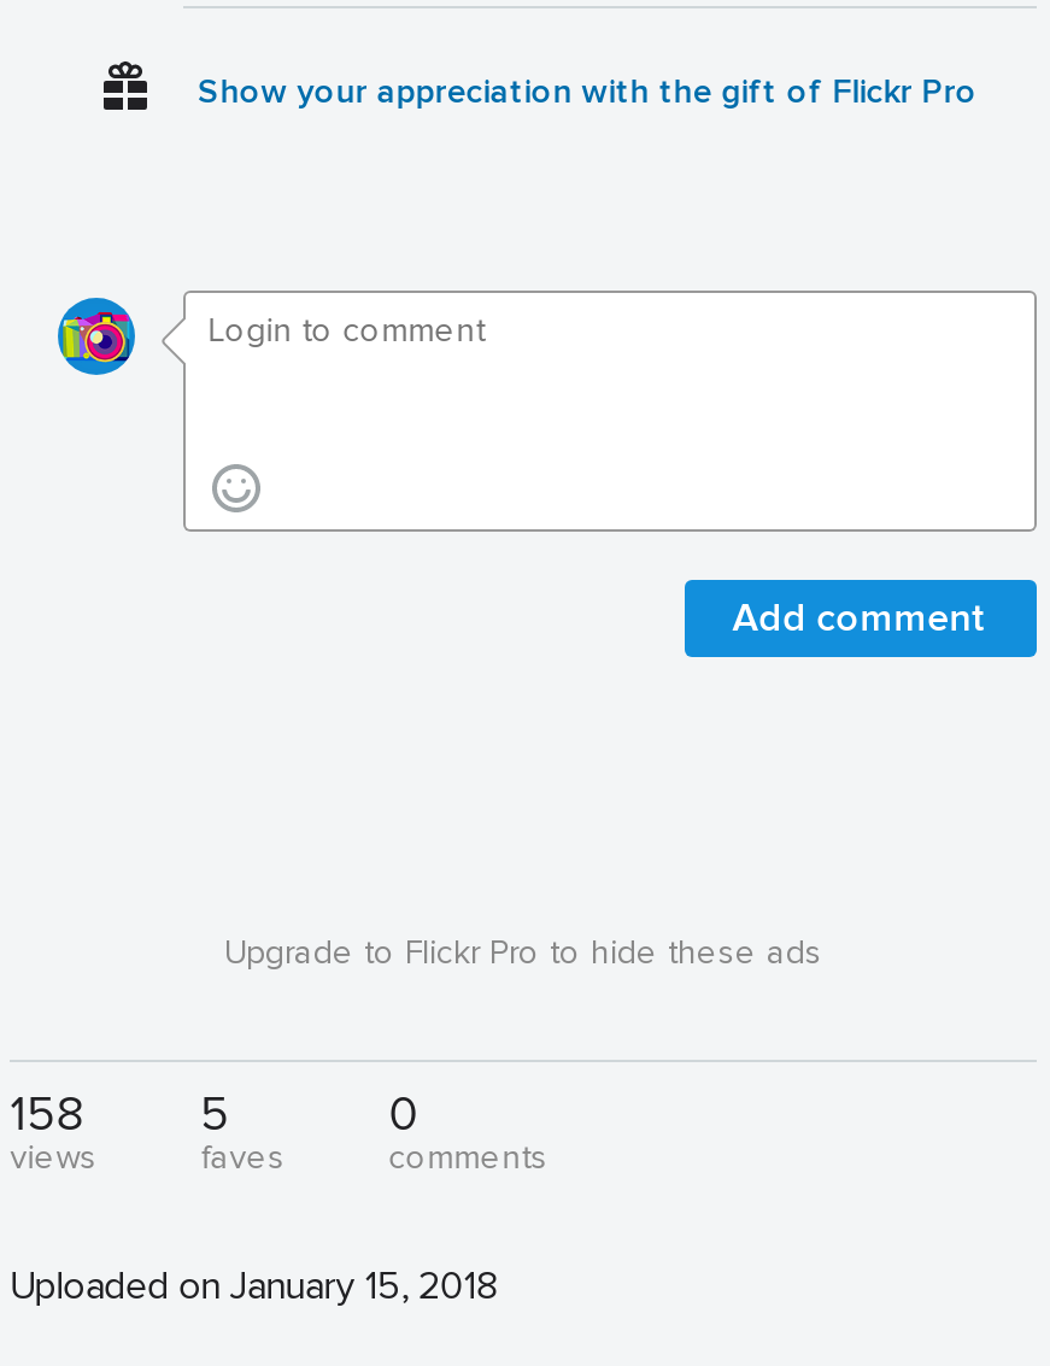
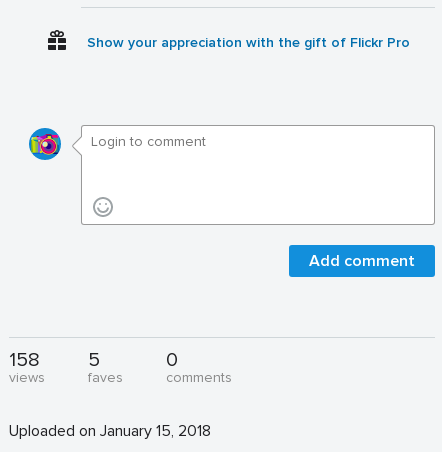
- Upgrade to Flickr Pro to hide these ads
